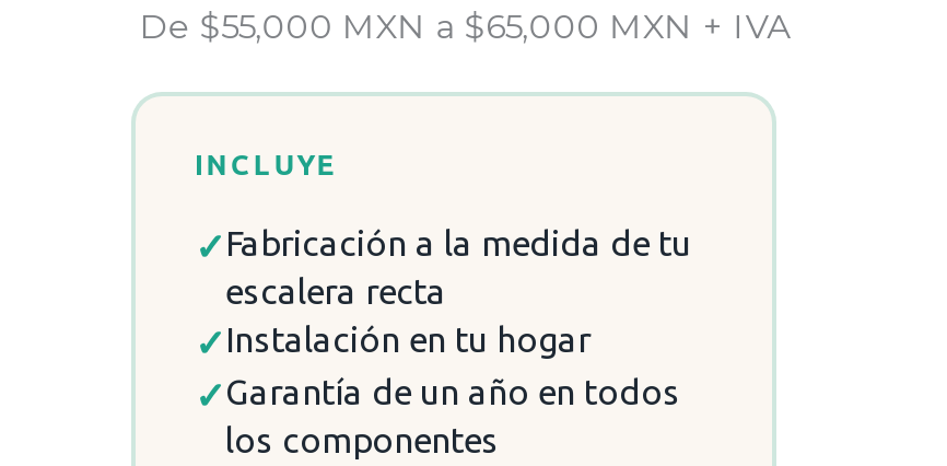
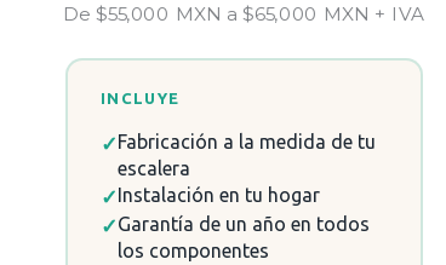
- escalera recta
+ escalera
